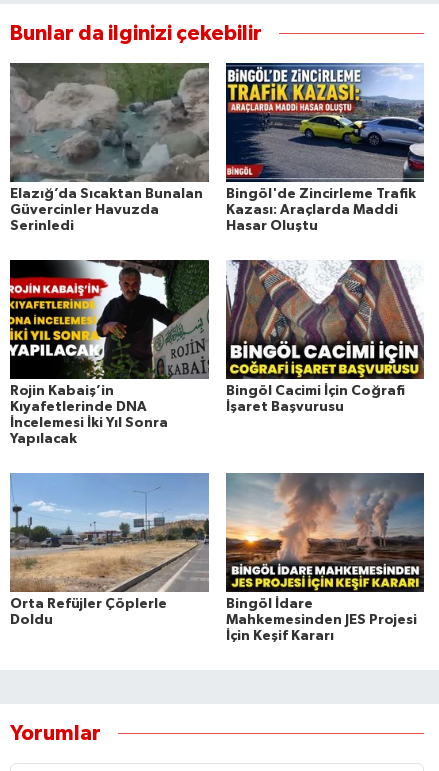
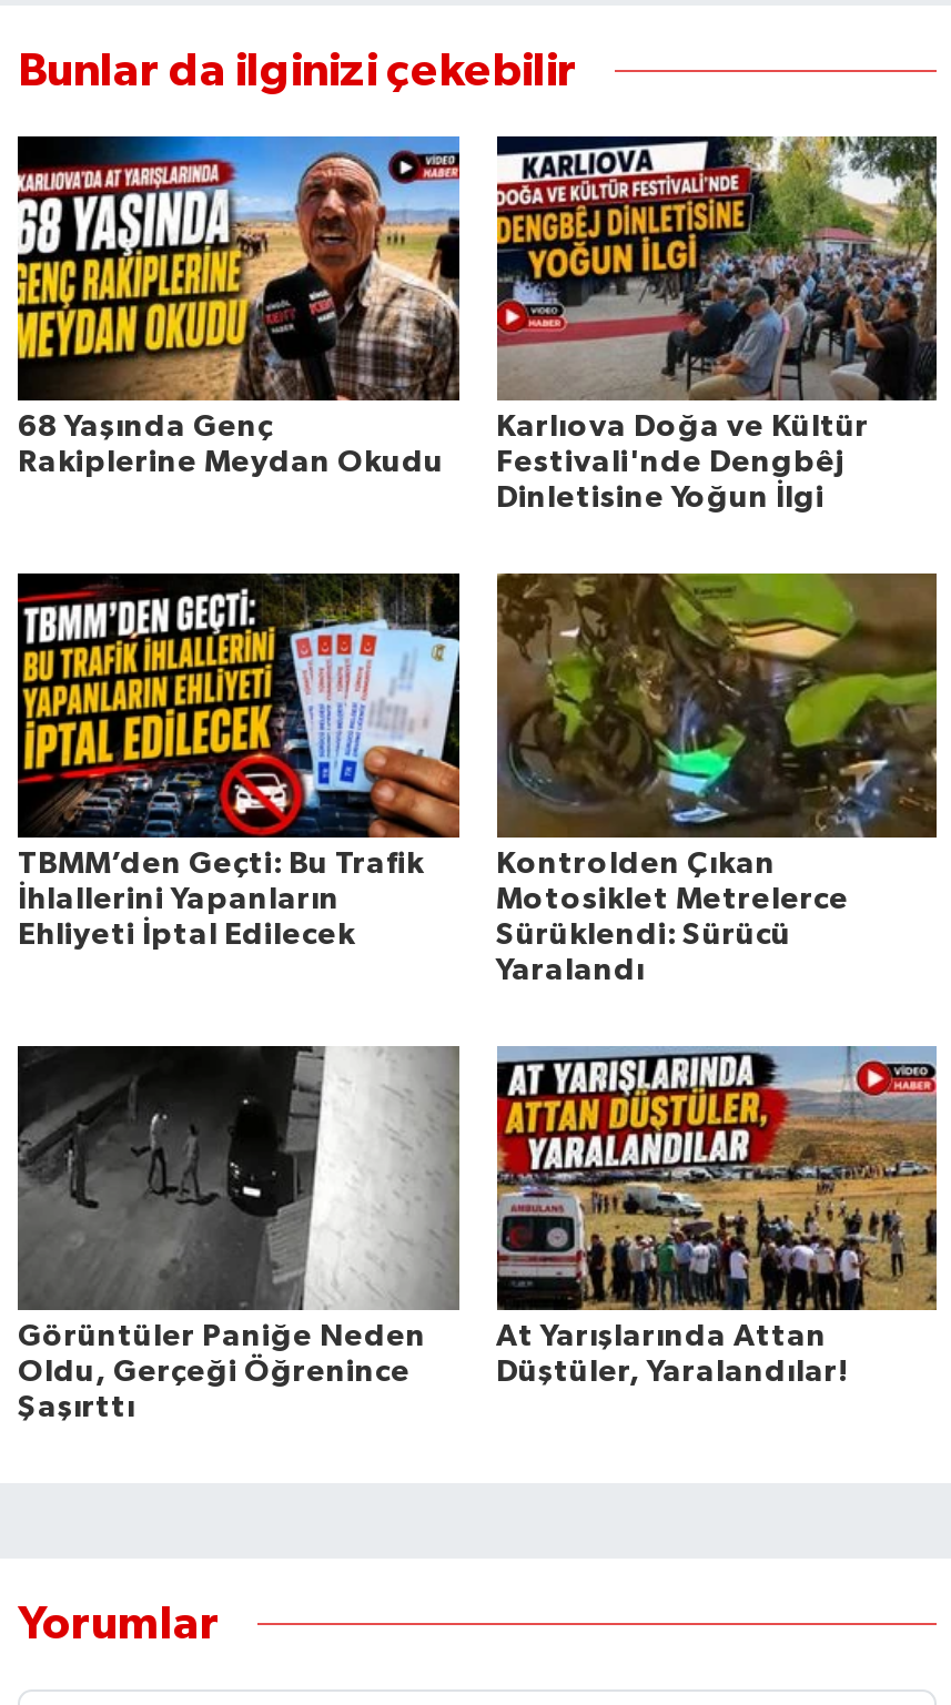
- [image]
- Elazığ’da Sıcaktan Bunalan
- Güvercinler Havuzda
- Serinledi
+ [image]
+ 68 Yaşında Genç
+ Rakiplerine Meydan Okudu

- [image]
- Bingöl'de Zincirleme Trafik
- Kazası: Araçlarda Maddi
- Hasar Oluştu
+ [image]
+ Karlıova Doğa ve Kültür
+ Festivali'nde Dengbêj
+ Dinletisine Yoğun İlgi

- [image]
- Rojin Kabaiş’in
- Kıyafetlerinde DNA
- İncelemesi İki Yıl Sonra
- Yapılacak
+ [image]
+ TBMM’den Geçti: Bu Trafik
+ İhlallerini Yapanların
+ Ehliyeti İptal Edilecek

- [image]
- Bingöl Cacimi İçin Coğrafi
- İşaret Başvurusu
+ [image]
+ Kontrolden Çıkan
+ Motosiklet Metrelerce
+ Sürüklendi: Sürücü
+ Yaralandı

- [image]
- Orta Refüjler Çöplerle
- Doldu
+ [image]
+ Görüntüler Paniğe Neden
+ Oldu, Gerçeği Öğrenince
+ Şaşırttı

- [image]
- Bingöl İdare
- Mahkemesinden JES Projesi
- İçin Keşif Kararı
+ [image]
+ At Yarışlarında Attan
+ Düştüler, Yaralandılar!
